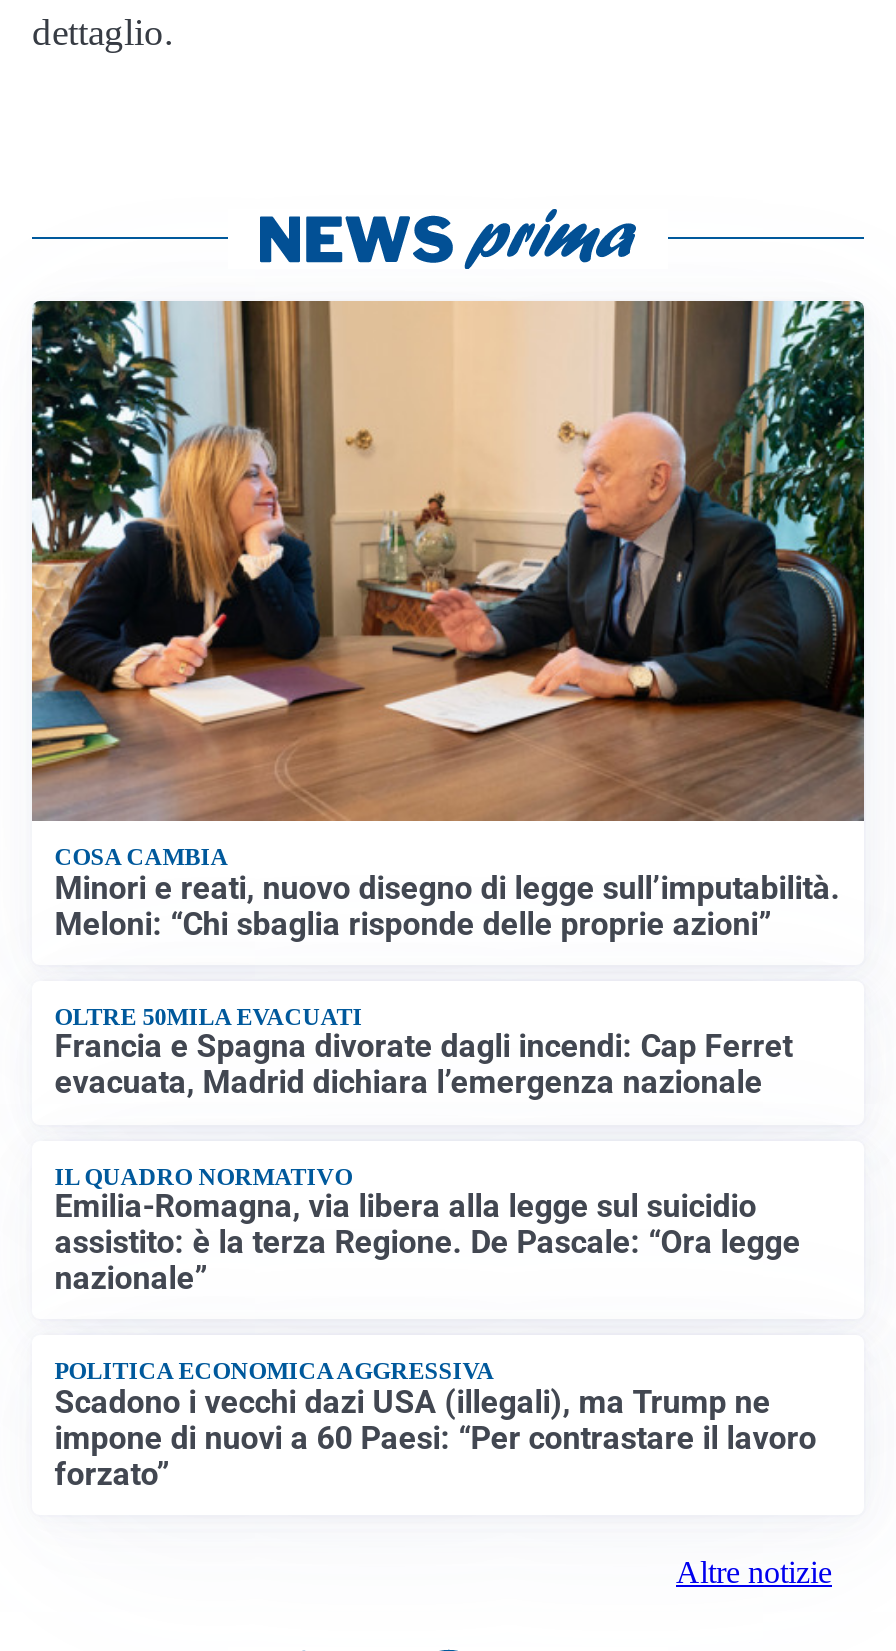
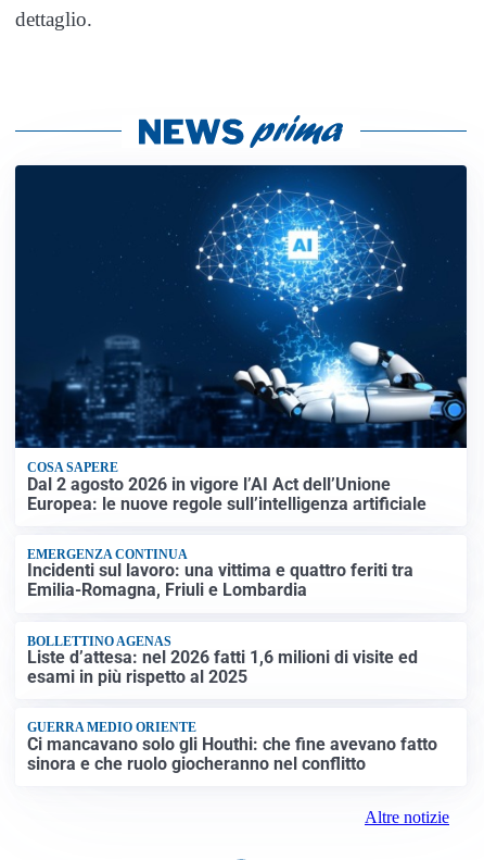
- [image]
- COSA CAMBIA
- Minori e reati, nuovo disegno di legge sull’imputabilità.
- Meloni: “Chi sbaglia risponde delle proprie azioni”
+ [image]
+ COSA SAPERE
+ Dal 2 agosto 2026 in vigore l’AI Act dell’Unione
+ Europea: le nuove regole sull’intelligenza artificiale

- OLTRE 50MILA EVACUATI
- Francia e Spagna divorate dagli incendi: Cap Ferret
- evacuata, Madrid dichiara l’emergenza nazionale
+ EMERGENZA CONTINUA
+ Incidenti sul lavoro: una vittima e quattro feriti tra
+ Emilia-Romagna, Friuli e Lombardia

- IL QUADRO NORMATIVO
- Emilia-Romagna, via libera alla legge sul suicidio
- assistito: è la terza Regione. De Pascale: “Ora legge
- nazionale”
+ BOLLETTINO AGENAS
+ Liste d’attesa: nel 2026 fatti 1,6 milioni di visite ed
+ esami in più rispetto al 2025

- POLITICA ECONOMICA AGGRESSIVA
- Scadono i vecchi dazi USA (illegali), ma Trump ne
- impone di nuovi a 60 Paesi: “Per contrastare il lavoro
- forzato”
+ GUERRA MEDIO ORIENTE
+ Ci mancavano solo gli Houthi: che fine avevano fatto
+ sinora e che ruolo giocheranno nel conflitto
